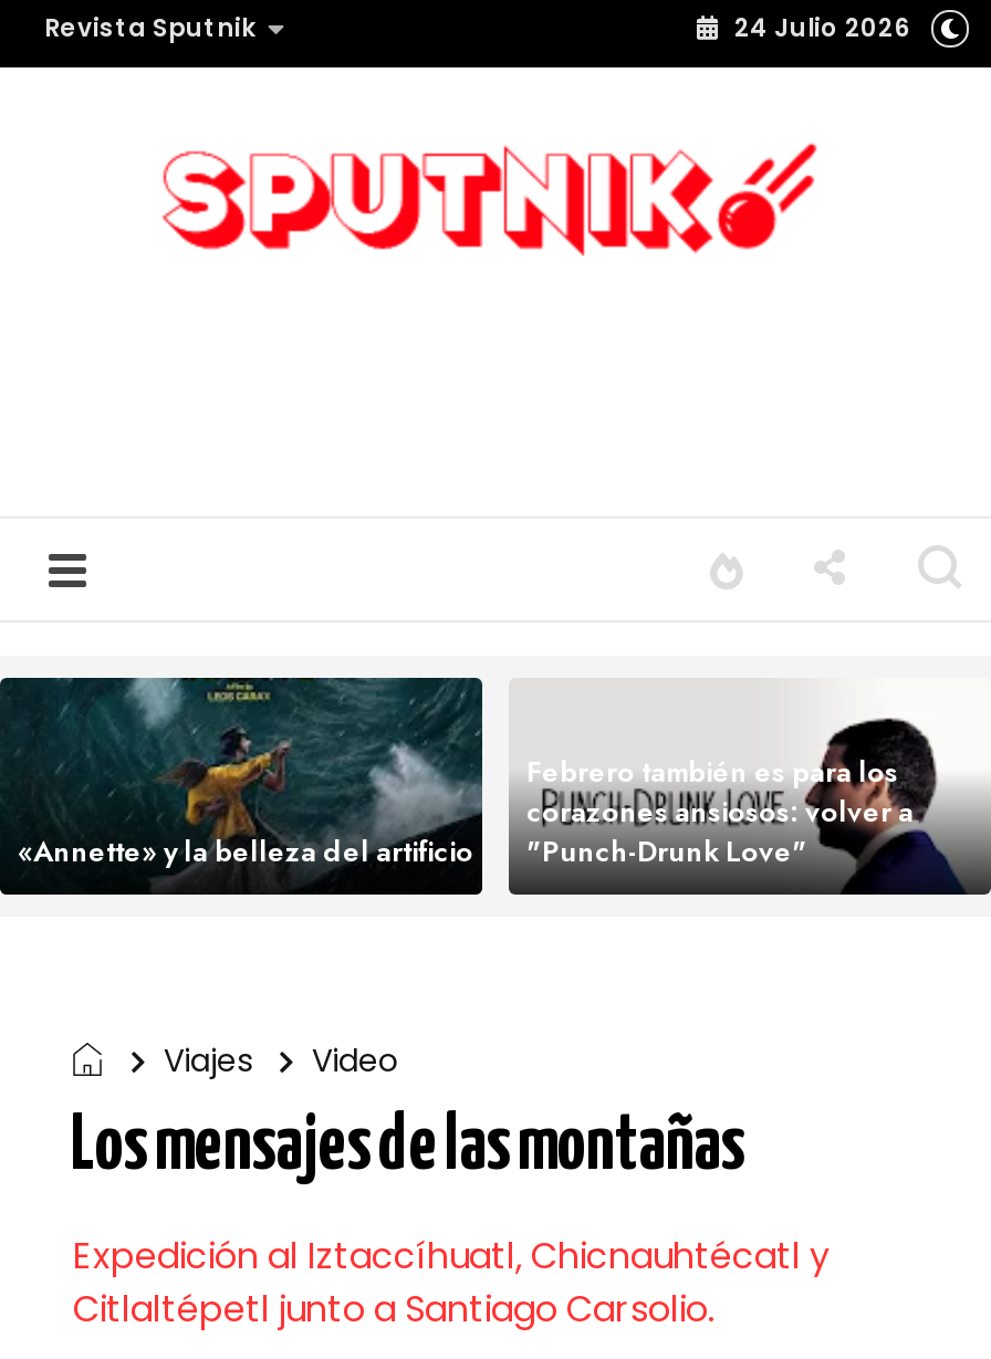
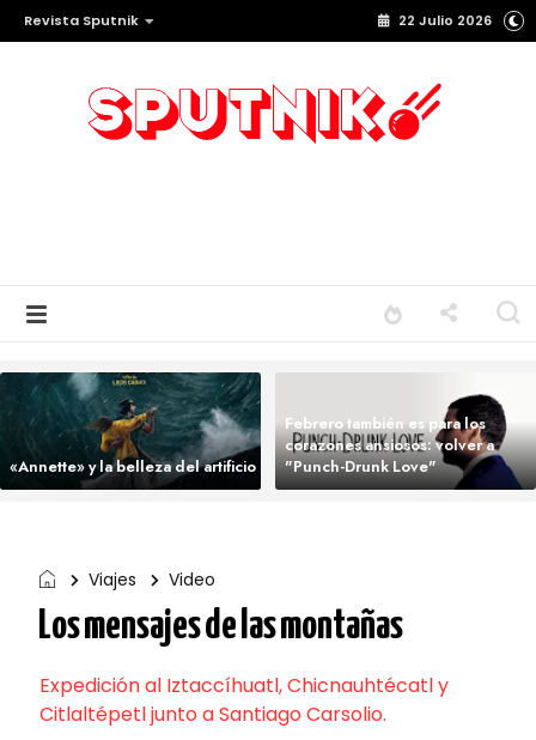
- 24 Julio 2026
+ 22 Julio 2026
